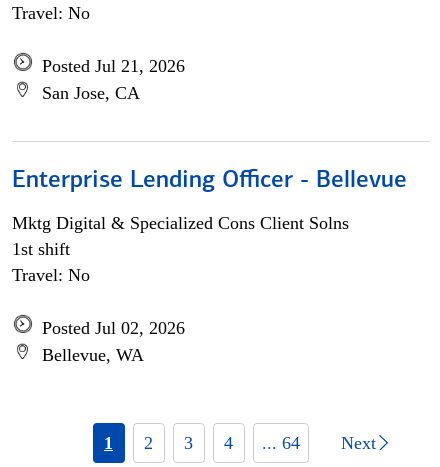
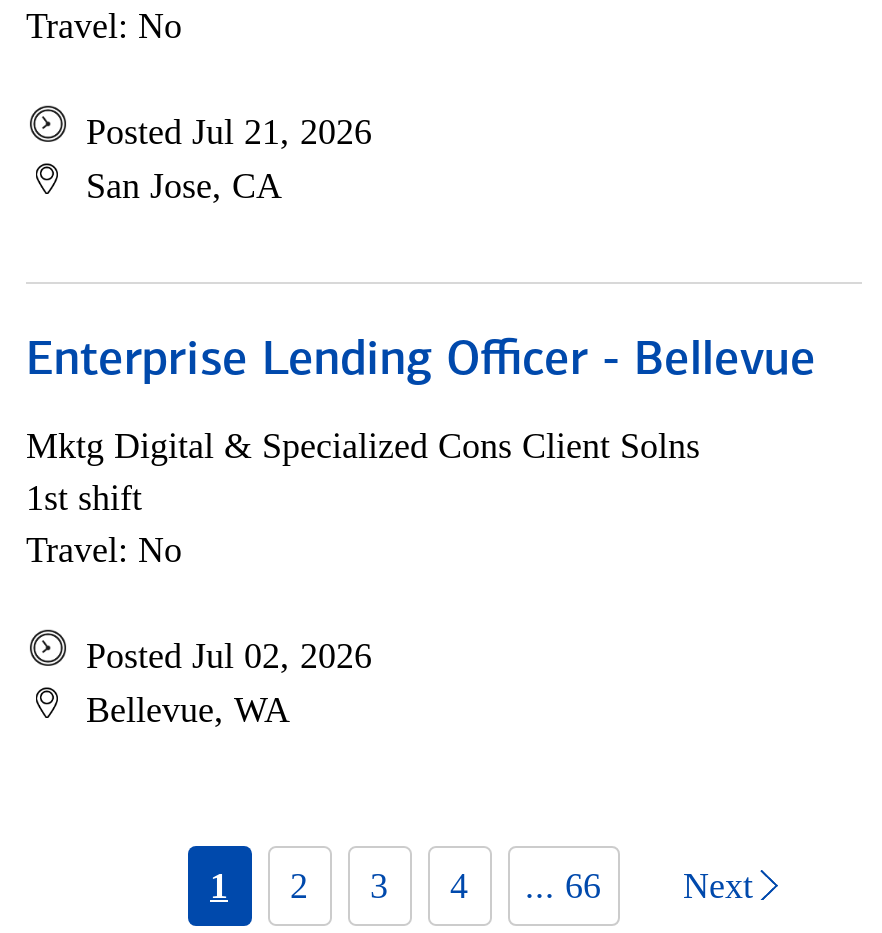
- 1 2 3 4 ... 64
+ 1 2 3 4 ... 66
